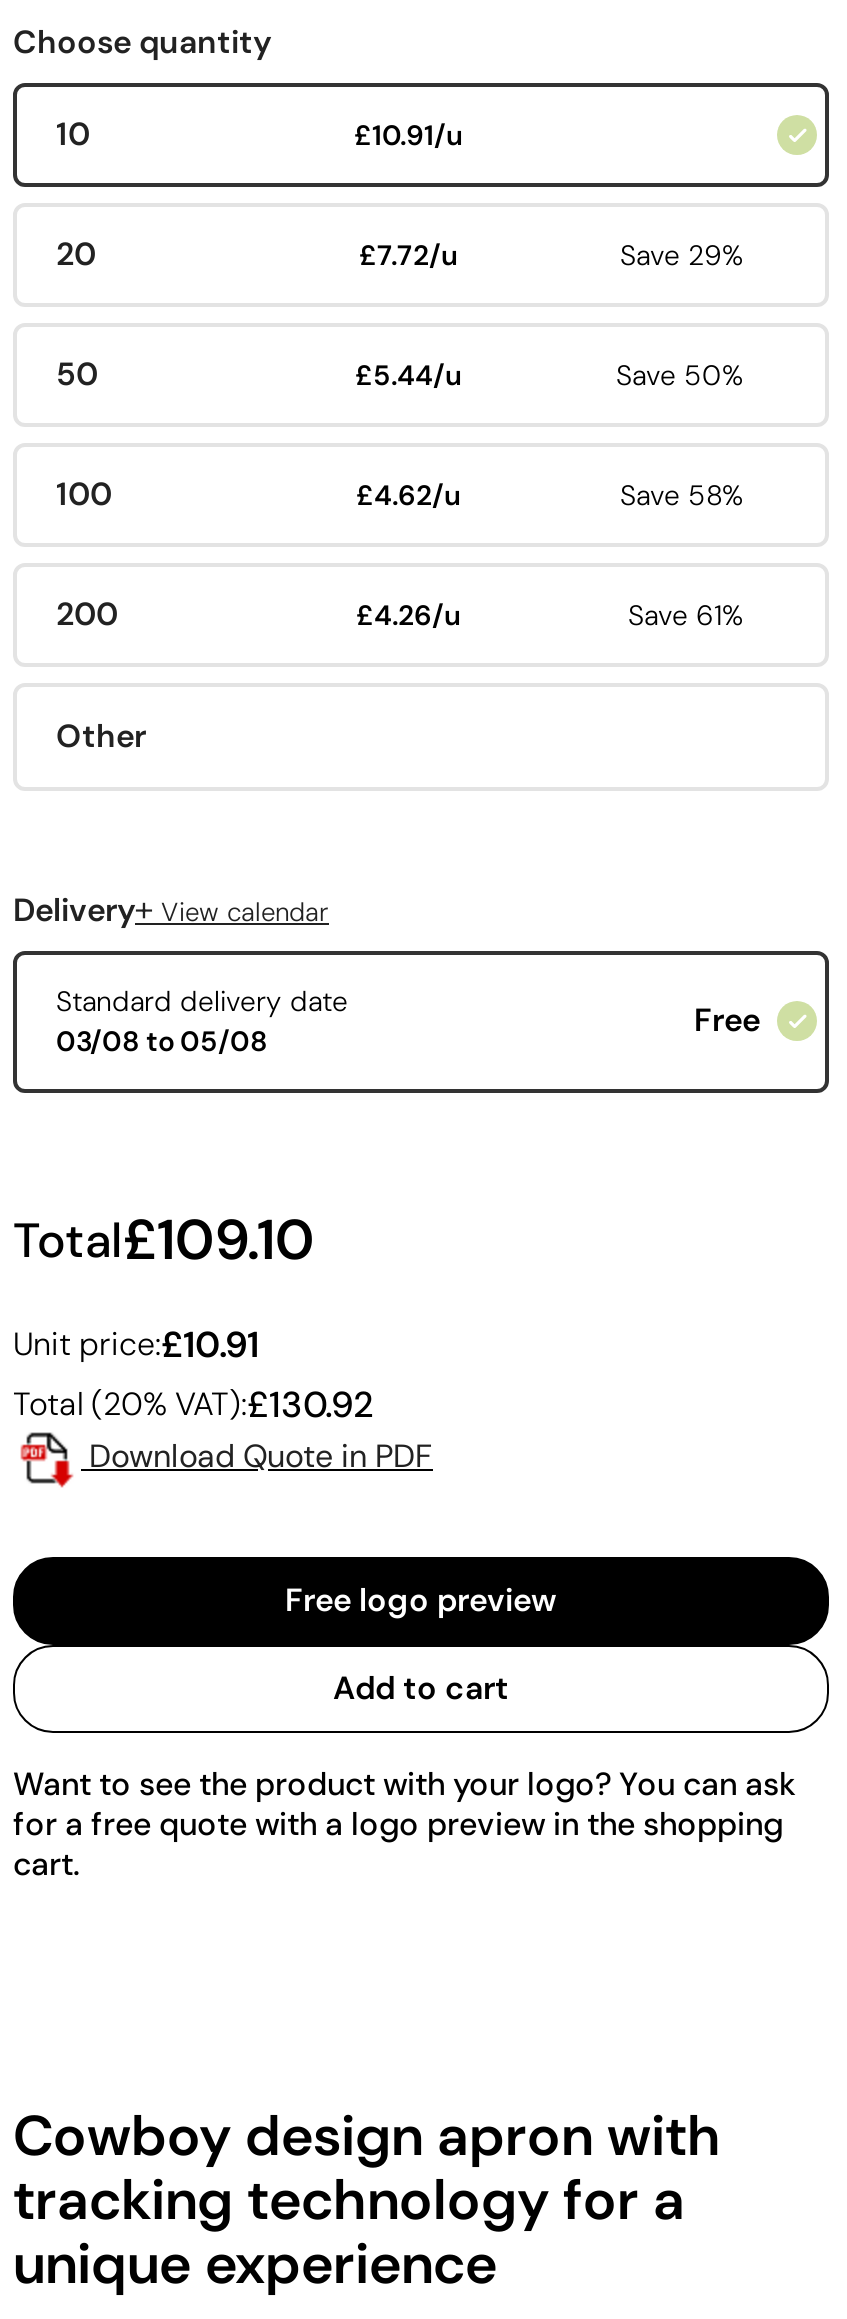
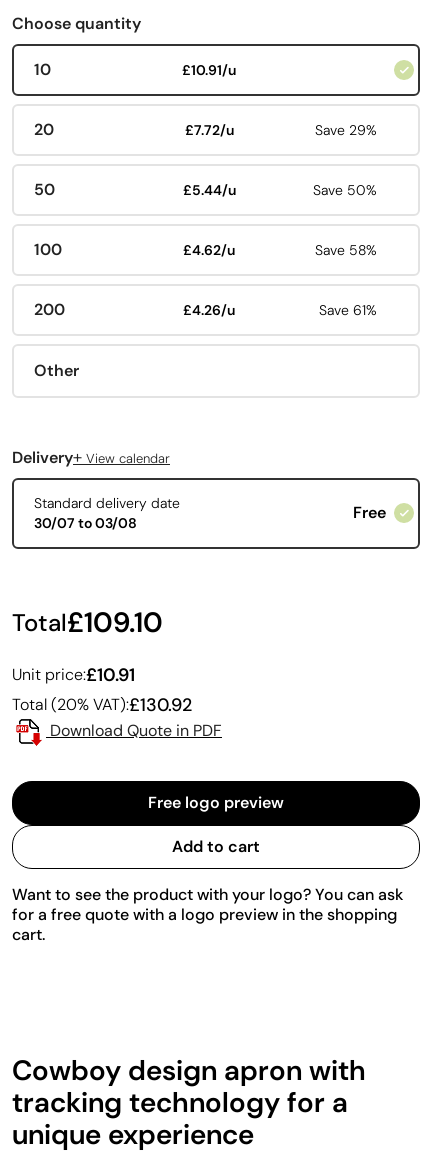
- 03/08 to 05/08
+ 30/07 to 03/08
